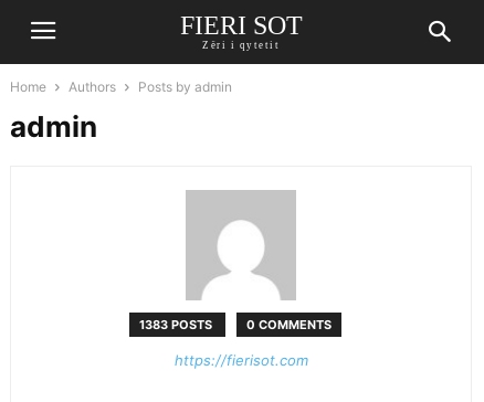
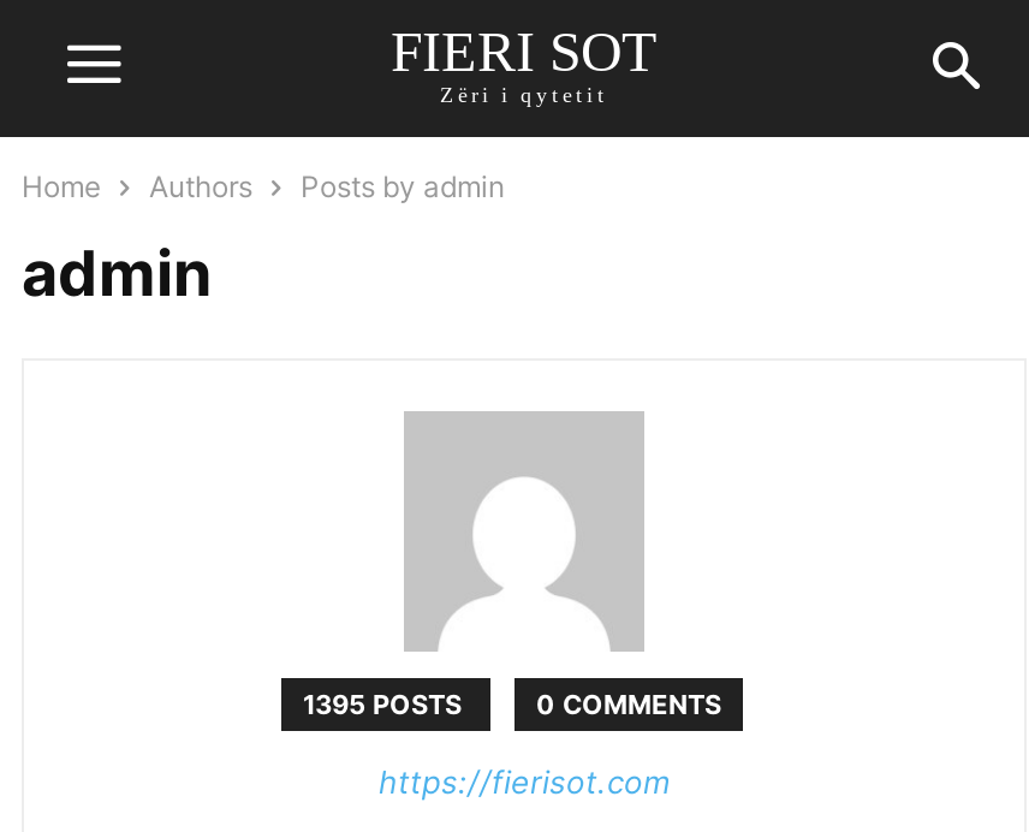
- 1383 POSTS 0 COMMENTS
+ 1395 POSTS 0 COMMENTS
